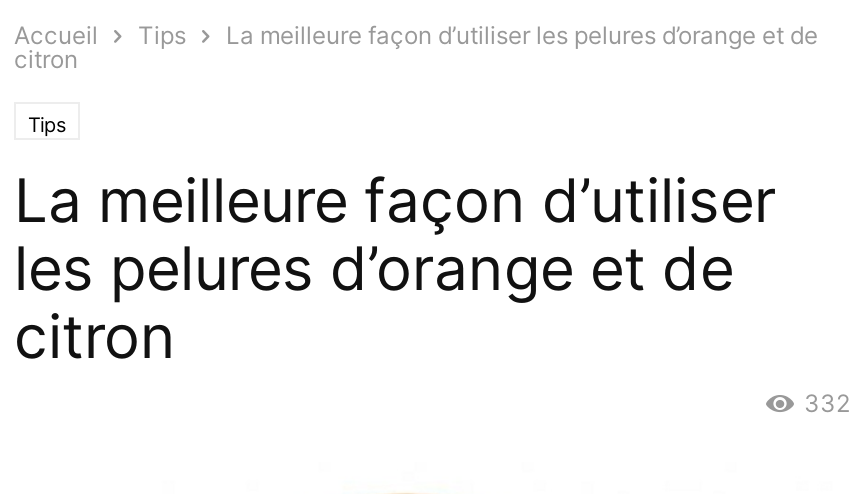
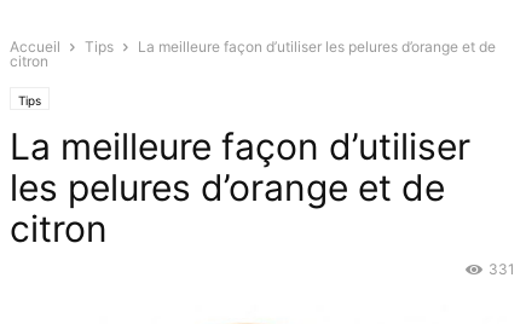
- 332
+ 331
